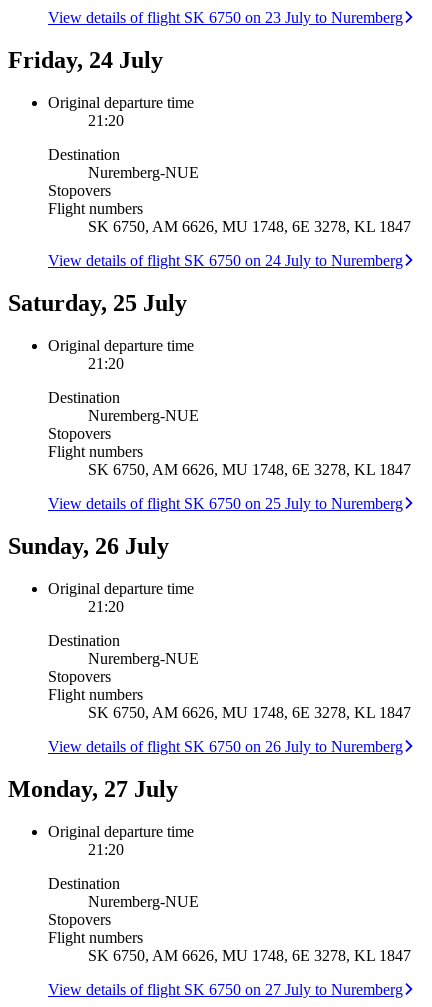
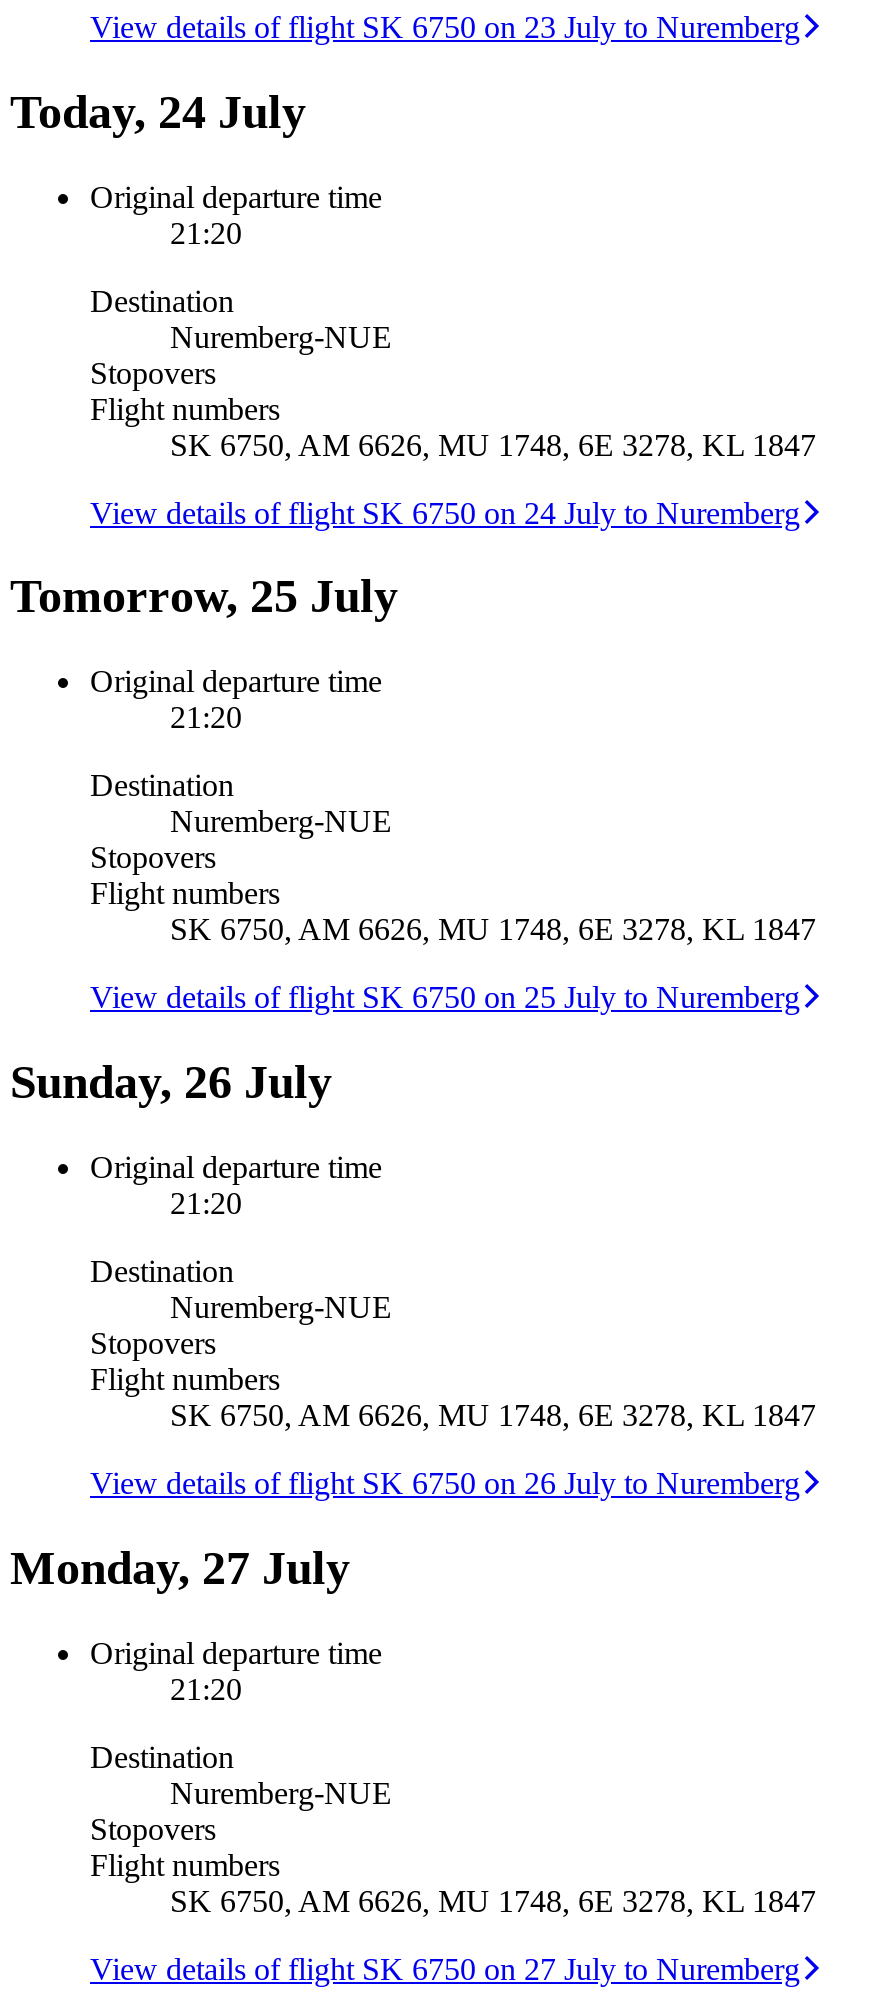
- Friday, 24 July
+ Today, 24 July

- Saturday, 25 July
+ Tomorrow, 25 July
